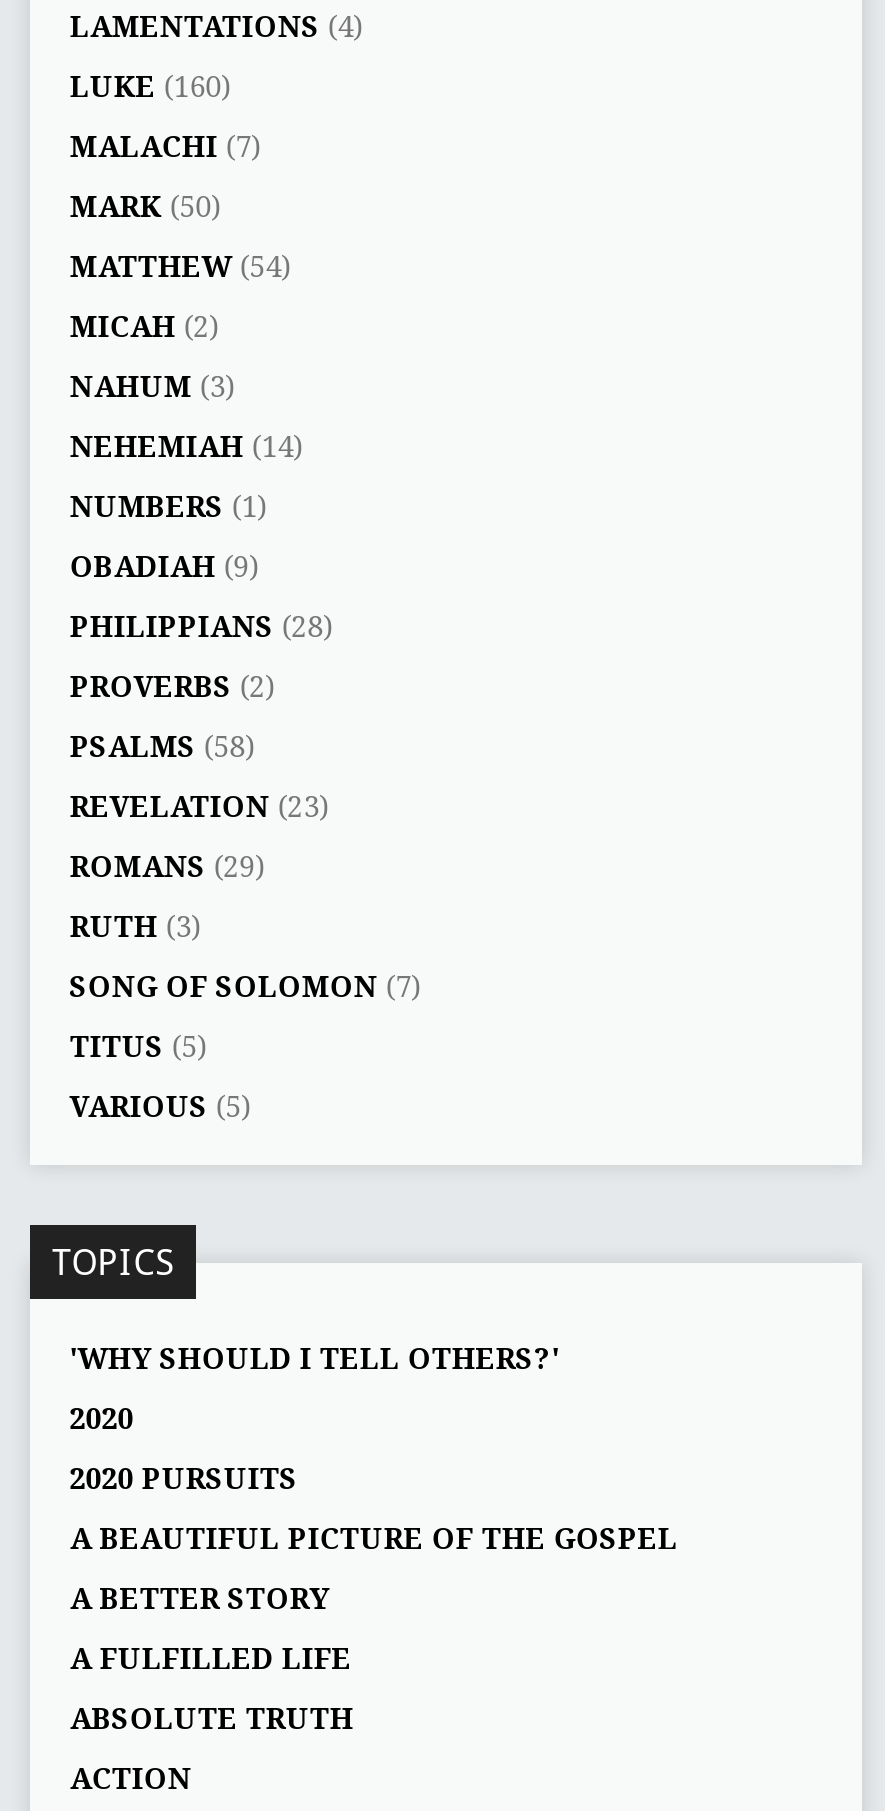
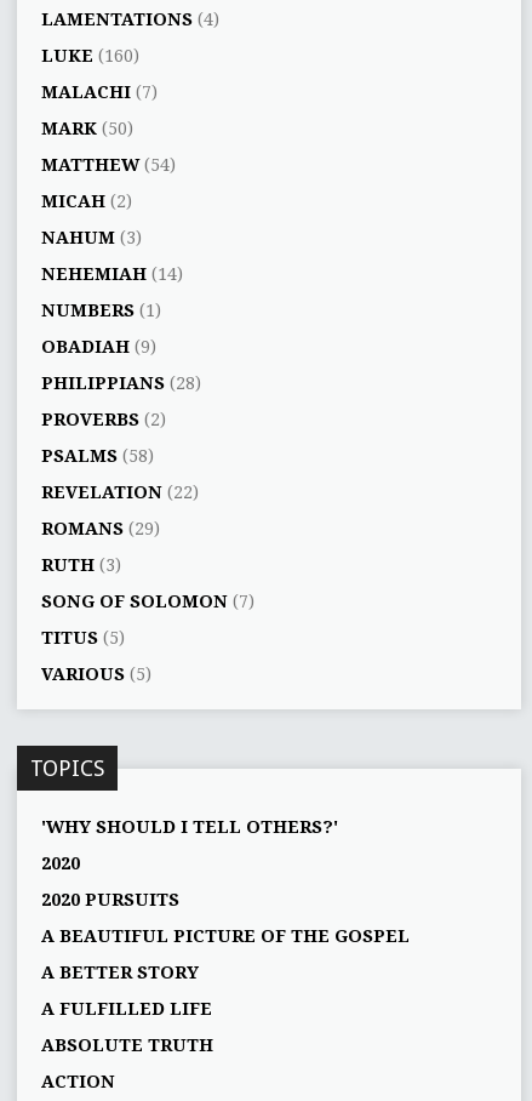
- REVELATION (23)
+ REVELATION (22)
